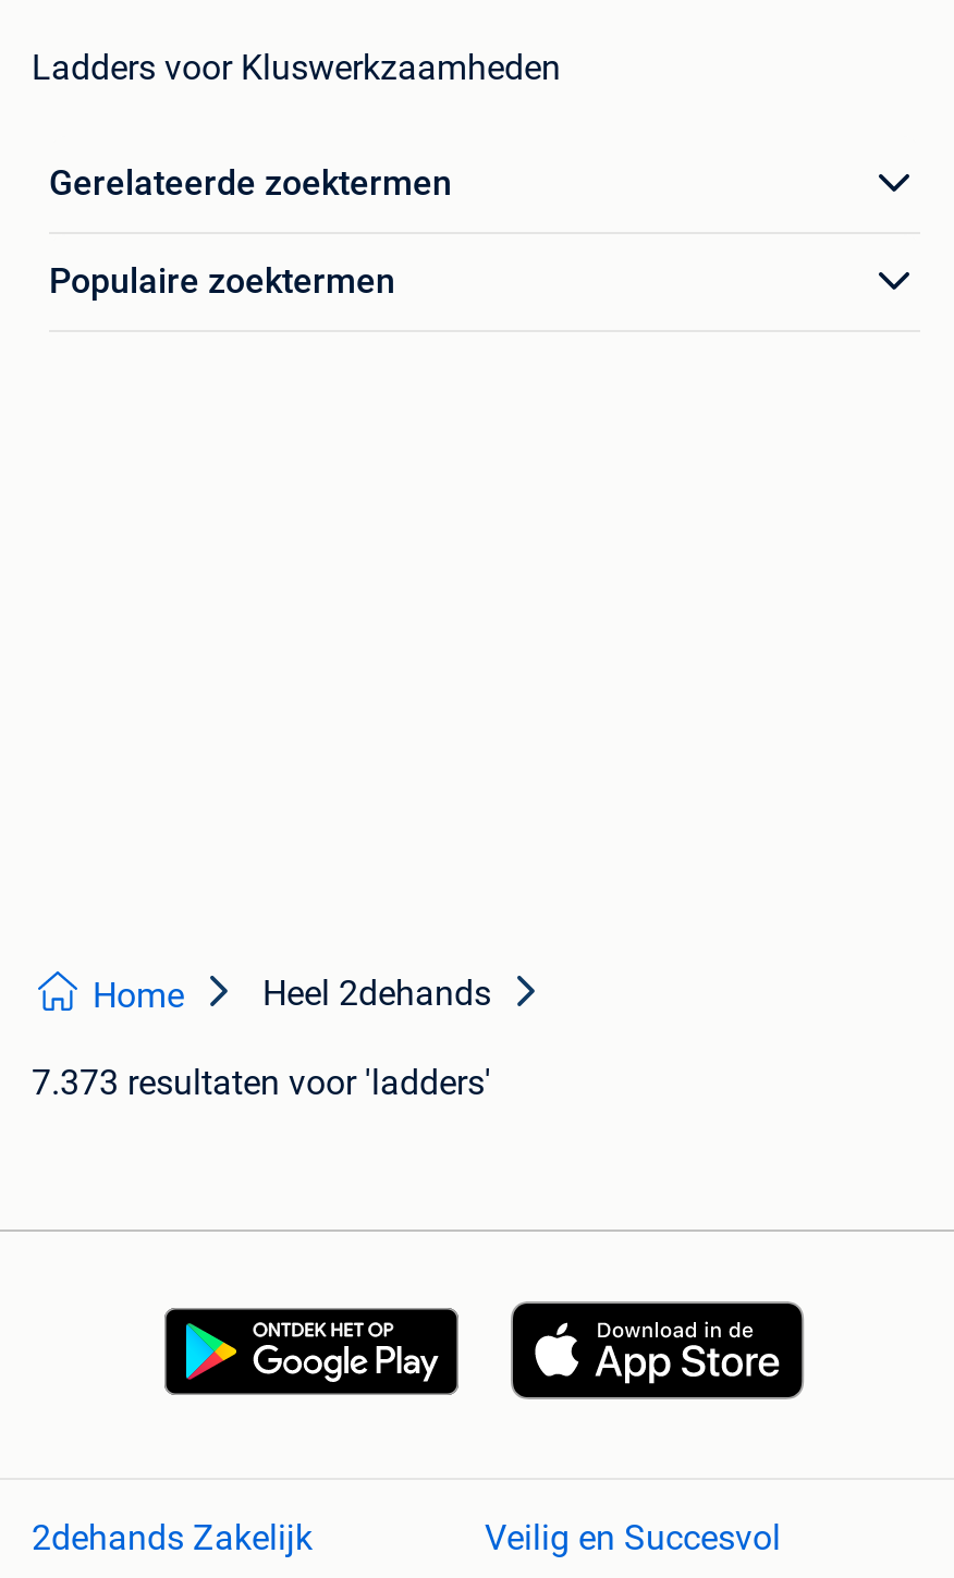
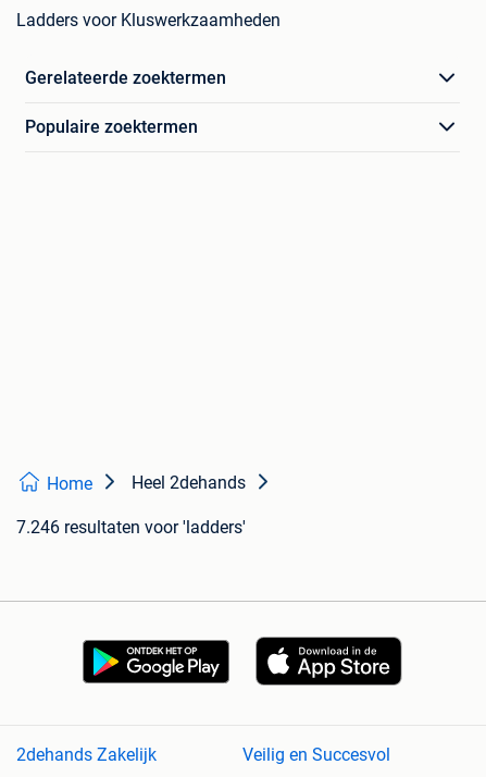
- 7.373 resultaten voor 'ladders'
+ 7.246 resultaten voor 'ladders'
